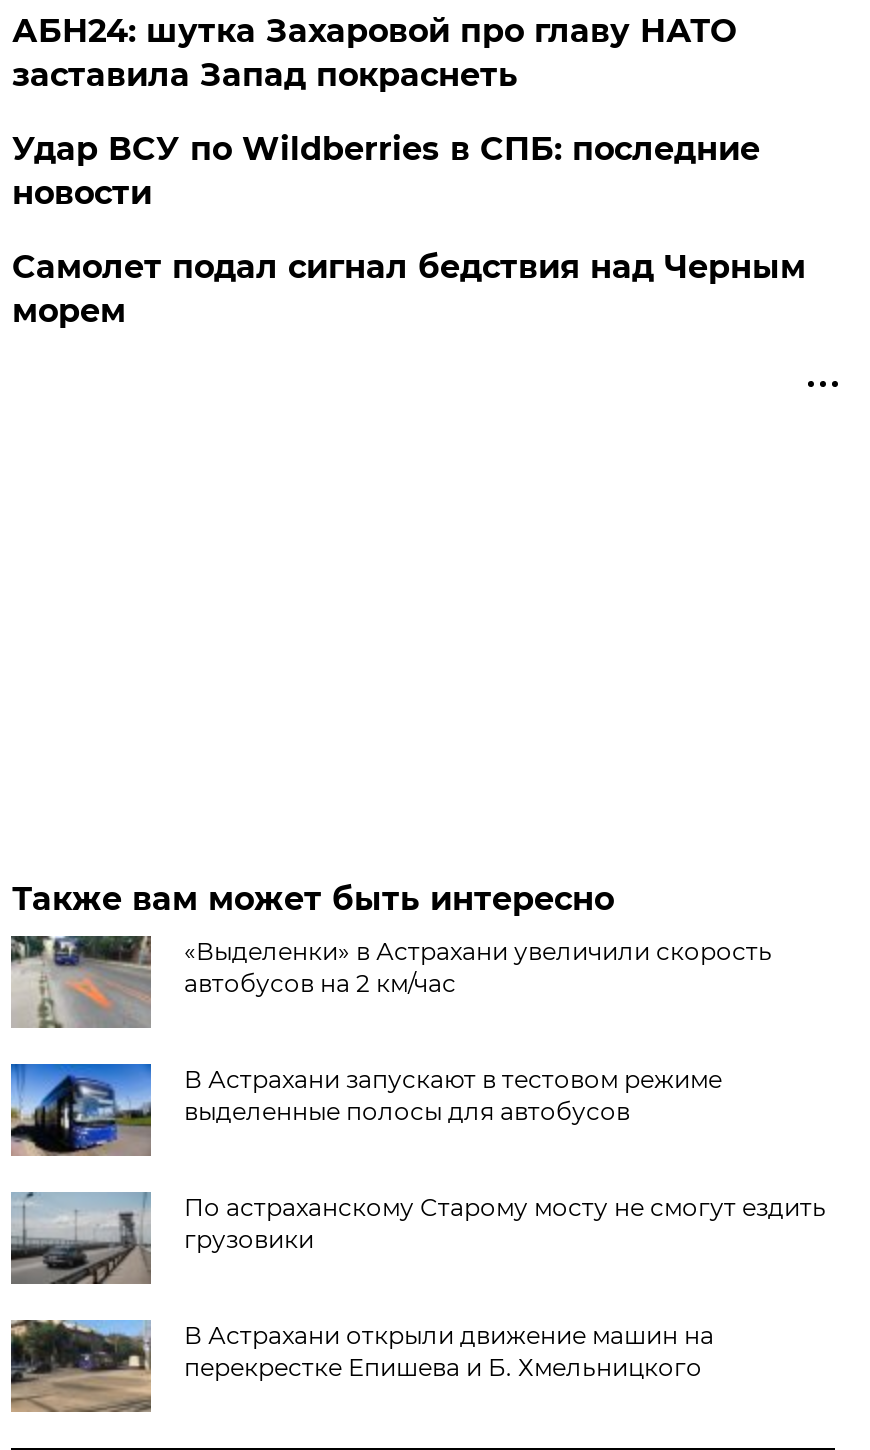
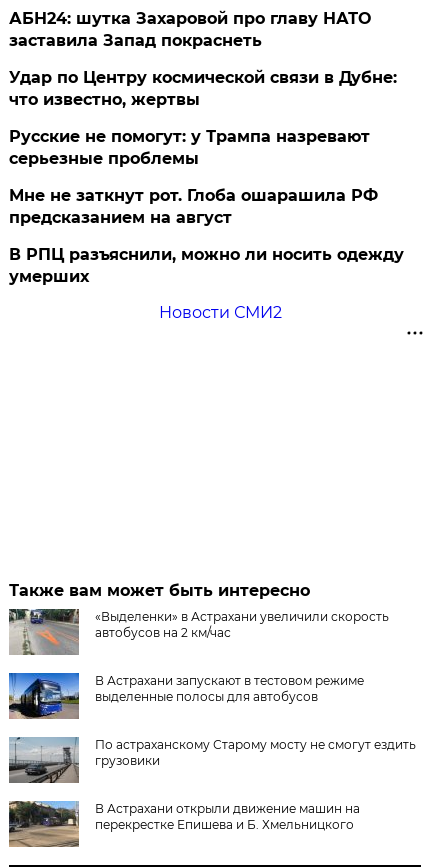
- Удар ВСУ по Wildberries в СПБ: последние
- новости
- Самолет подал сигнал бедствия над Черным
- морем
+ Удар по Центру космической связи в Дубне:
+ что известно, жертвы
+ Русские не помогут: у Трампа назревают
+ серьезные проблемы
+ Мне не заткнут рот. Глоба ошарашила РФ
+ предсказанием на август
+ В РПЦ разъяснили, можно ли носить одежду
+ умерших
+ Новости СМИ2
